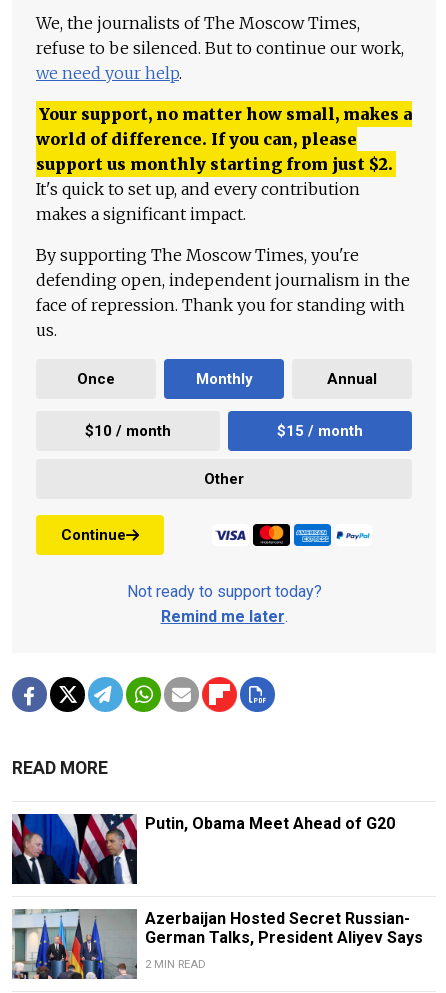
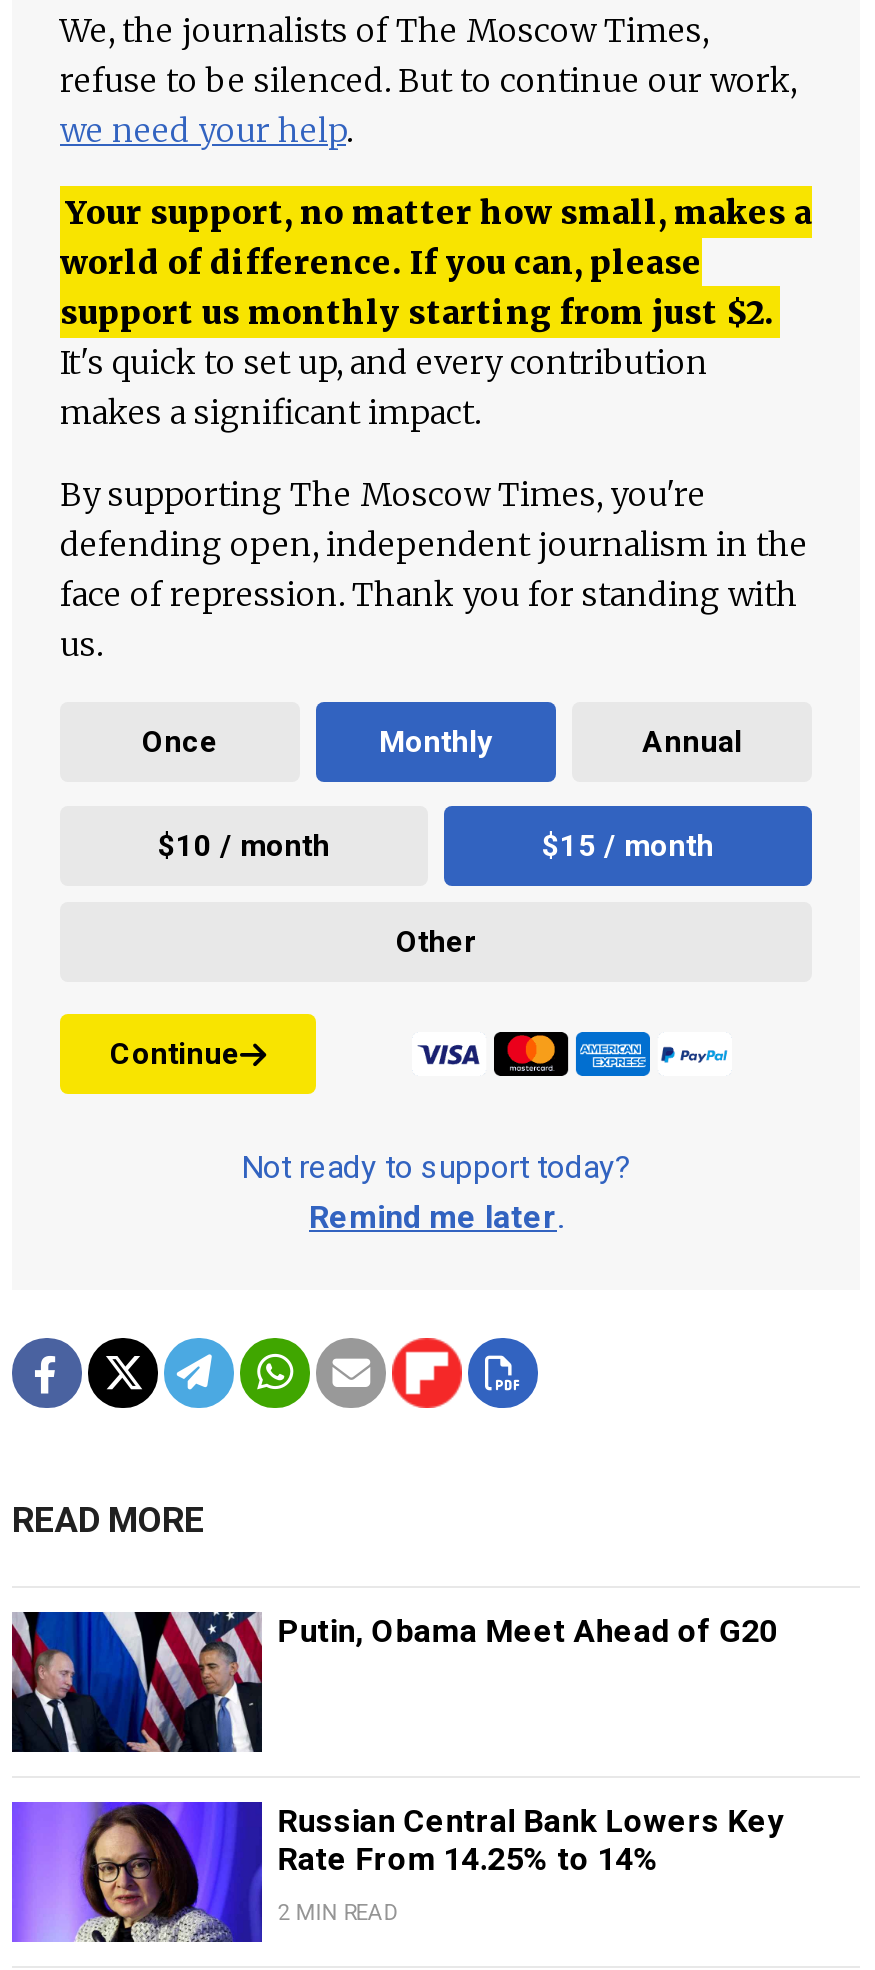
- [image]
- Azerbaijan Hosted Secret Russian-
- German Talks, President Aliyev Says
+ [image]
+ Russian Central Bank Lowers Key
+ Rate From 14.25% to 14%
